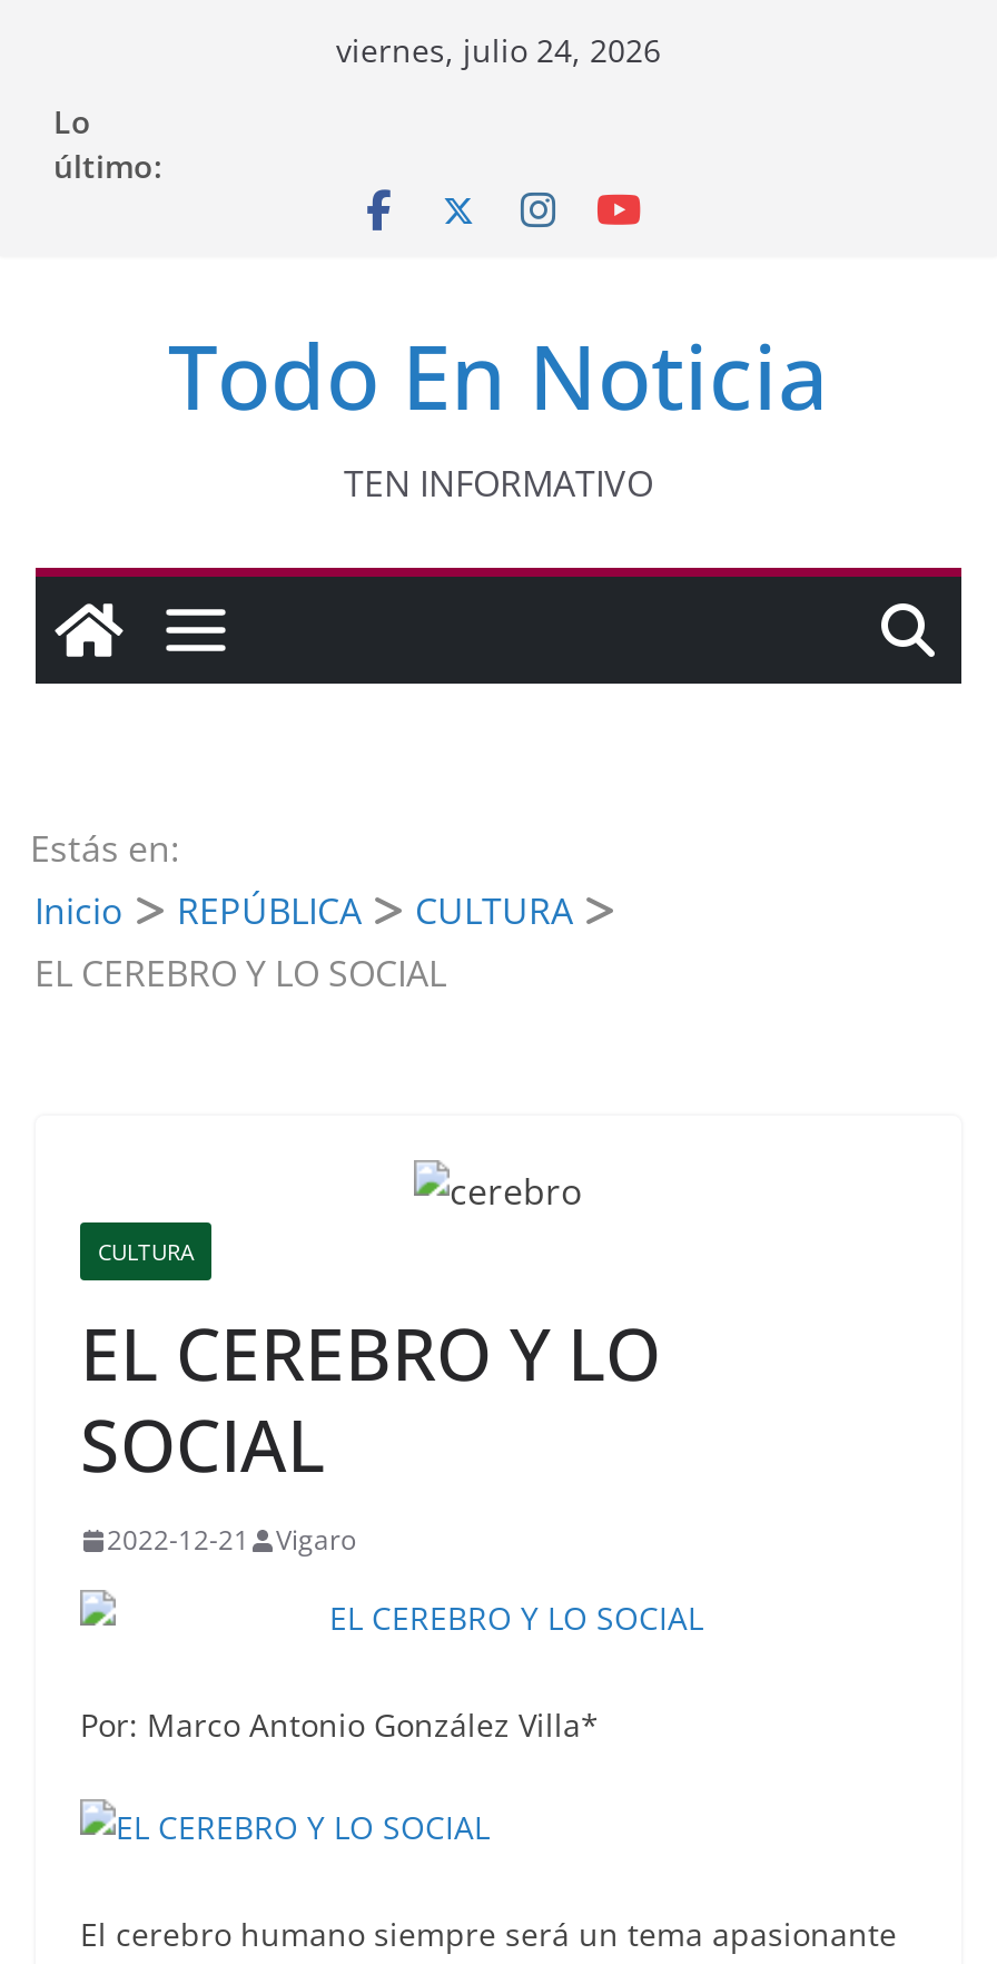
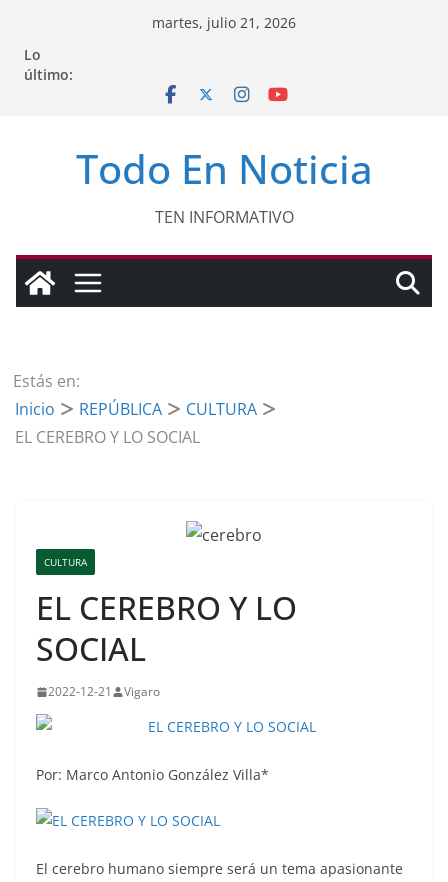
- viernes, julio 24, 2026
+ martes, julio 21, 2026
